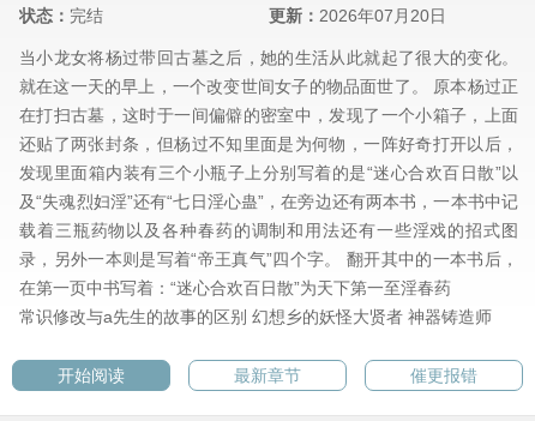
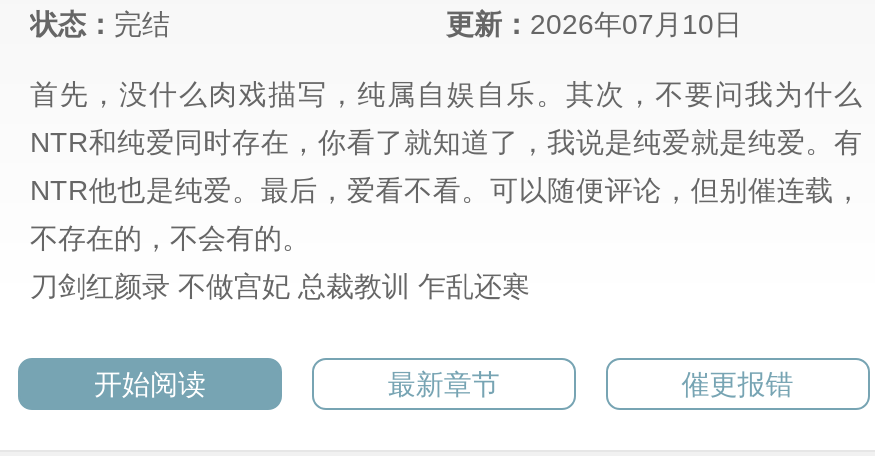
- 更新：2026年07月20日
- 当小龙女将杨过带回古墓之后，她的生活从此就起了很大的变化。
- 就在这一天的早上，一个改变世间女子的物品面世了。 原本杨过正
- 在打扫古墓，这时于一间偏僻的密室中，发现了一个小箱子，上面
- 还贴了两张封条，但杨过不知里面是为何物，一阵好奇打开以后，
- 发现里面箱内装有三个小瓶子上分别写着的是“迷心合欢百日散”以
- 及“失魂烈妇淫”还有“七日淫心蛊”，在旁边还有两本书，一本书中记
- 载着三瓶药物以及各种春药的调制和用法还有一些淫戏的招式图
- 录，另外一本则是写着“帝王真气”四个字。 翻开其中的一本书后，
- 在第一页中书写着：“迷心合欢百日散”为天下第一至淫春药
- 常识修改与a先生的故事的区别 幻想乡的妖怪大贤者 神器铸造师
+ 更新：2026年07月10日
+ 首先，没什么肉戏描写，纯属自娱自乐。其次，不要问我为什么
+ NTR和纯爱同时存在，你看了就知道了，我说是纯爱就是纯爱。有
+ NTR他也是纯爱。最后，爱看不看。可以随便评论，但别催连载，
+ 不存在的，不会有的。
+ 刀剑红颜录 不做宫妃 总裁教训 乍乱还寒
